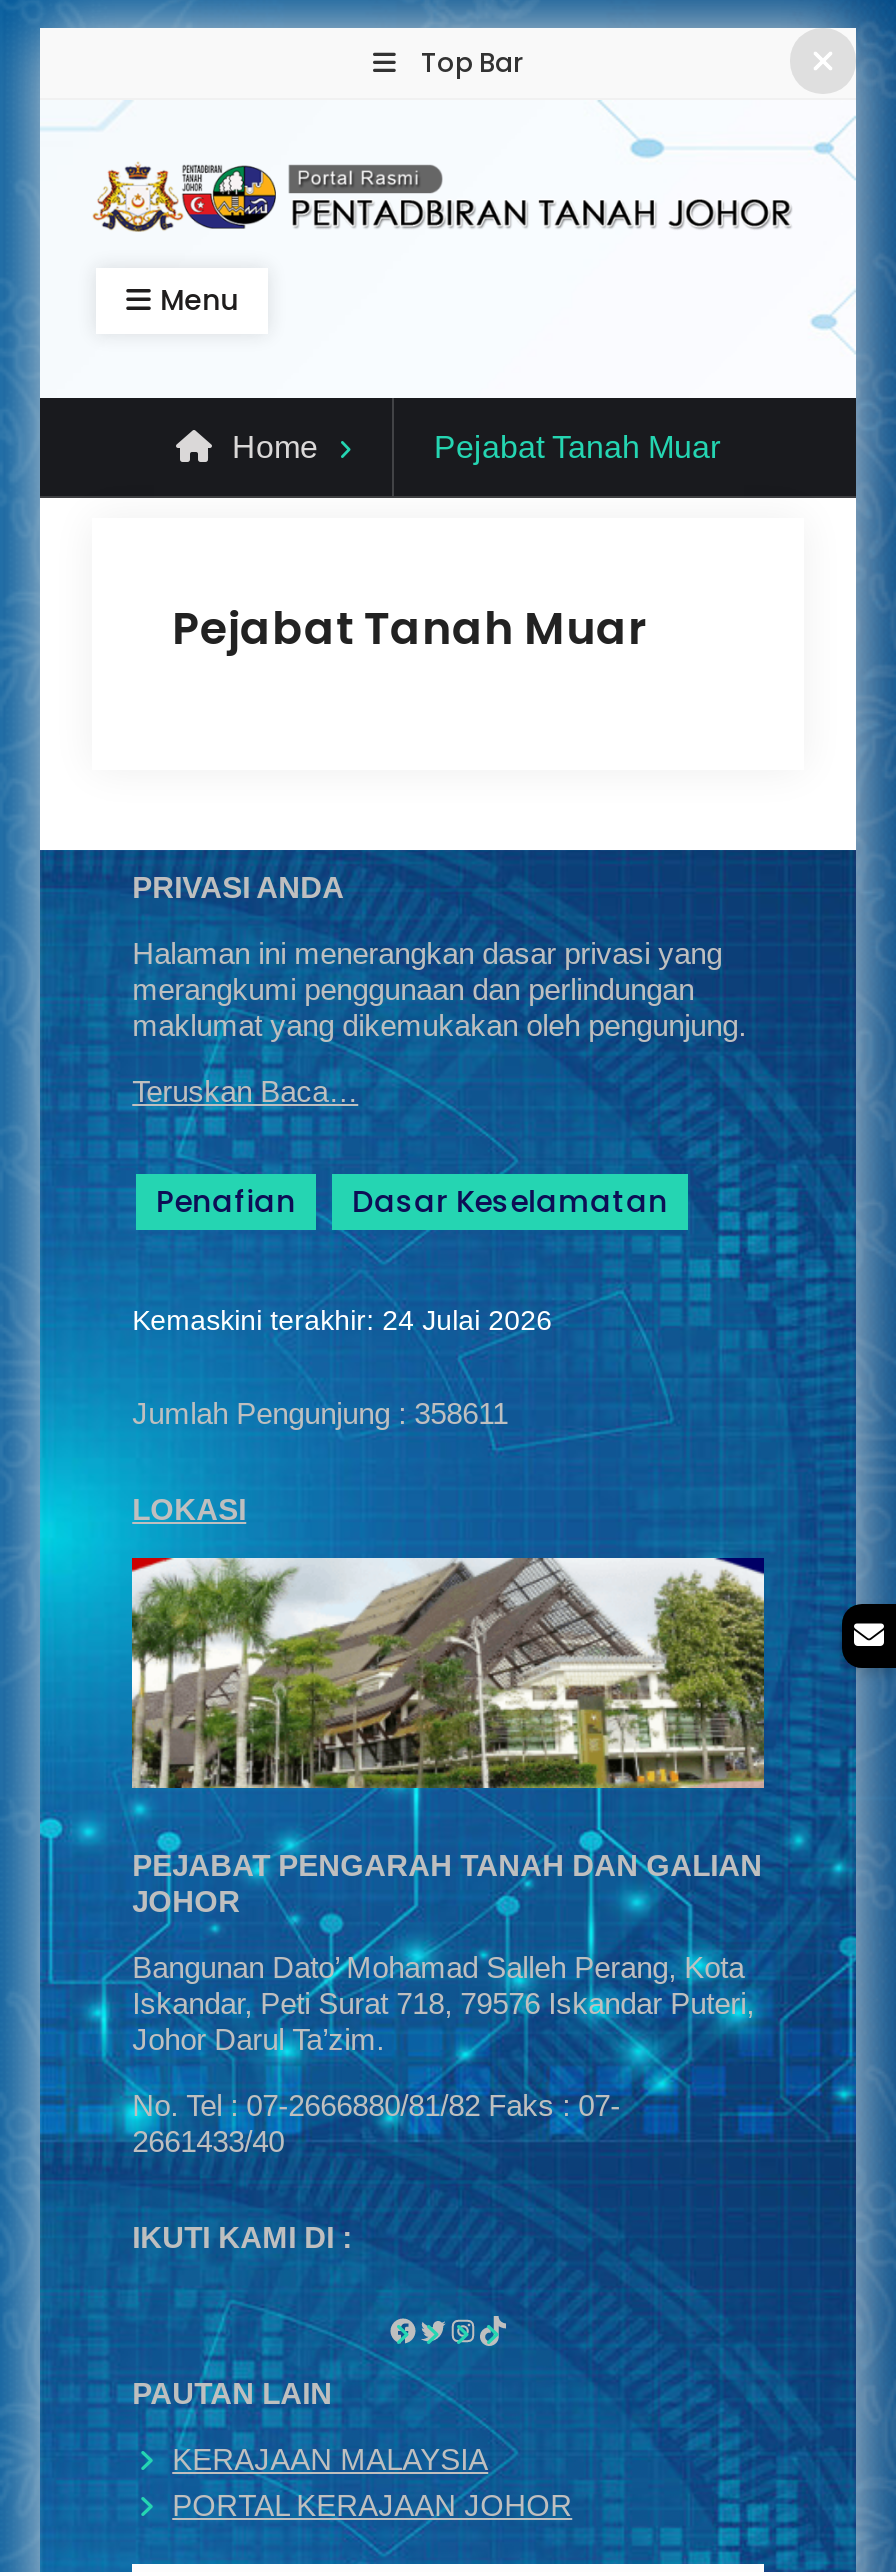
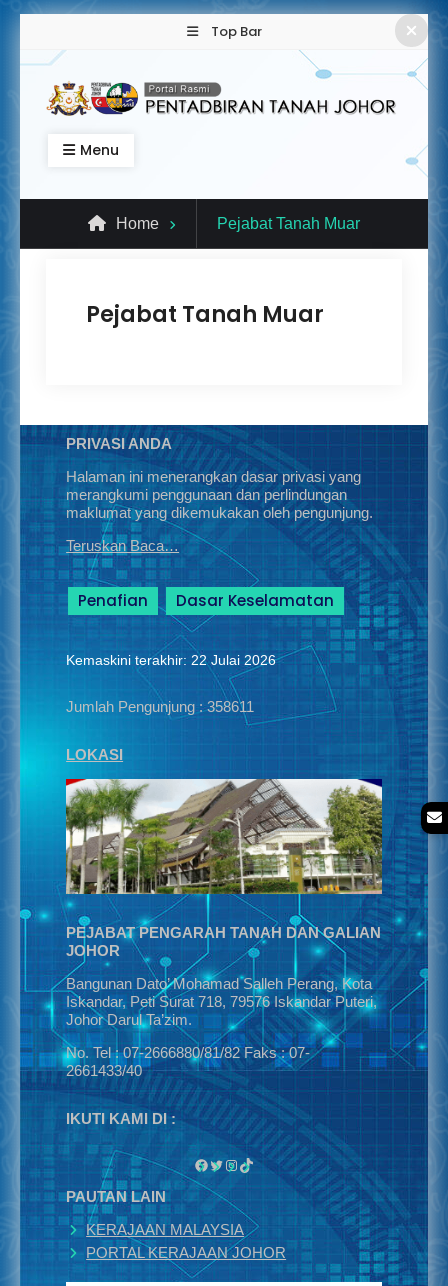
- Kemaskini terakhir: 24 Julai 2026
+ Kemaskini terakhir: 22 Julai 2026
